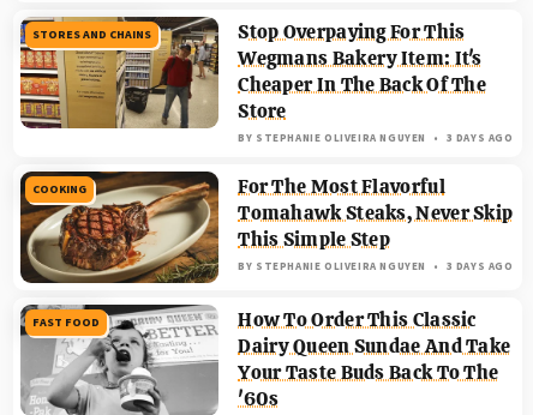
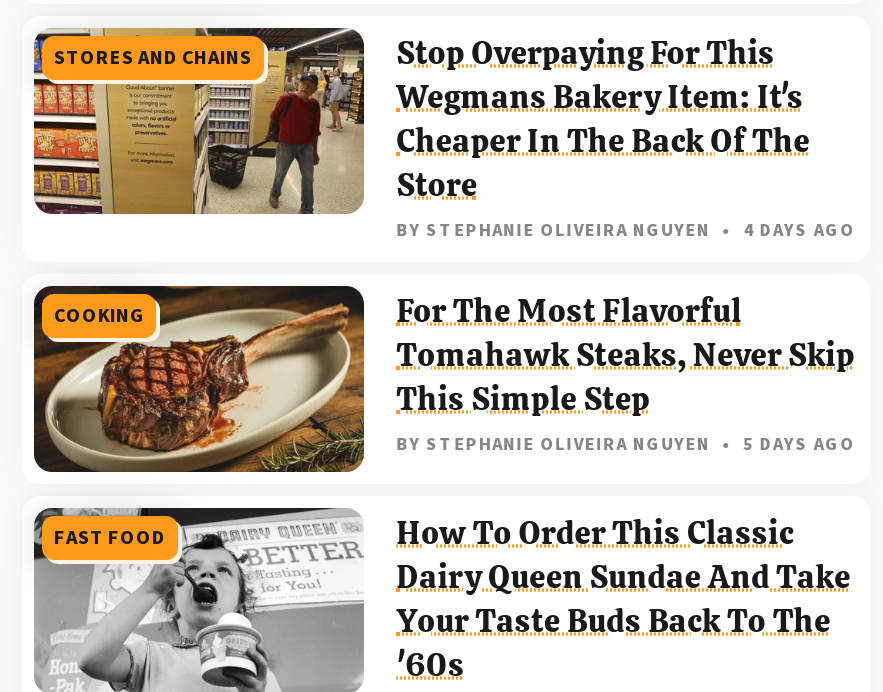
- BY STEPHANIE OLIVEIRA NGUYEN 3 DAYS AGO
+ BY STEPHANIE OLIVEIRA NGUYEN 4 DAYS AGO

- BY STEPHANIE OLIVEIRA NGUYEN 3 DAYS AGO
+ BY STEPHANIE OLIVEIRA NGUYEN 5 DAYS AGO
